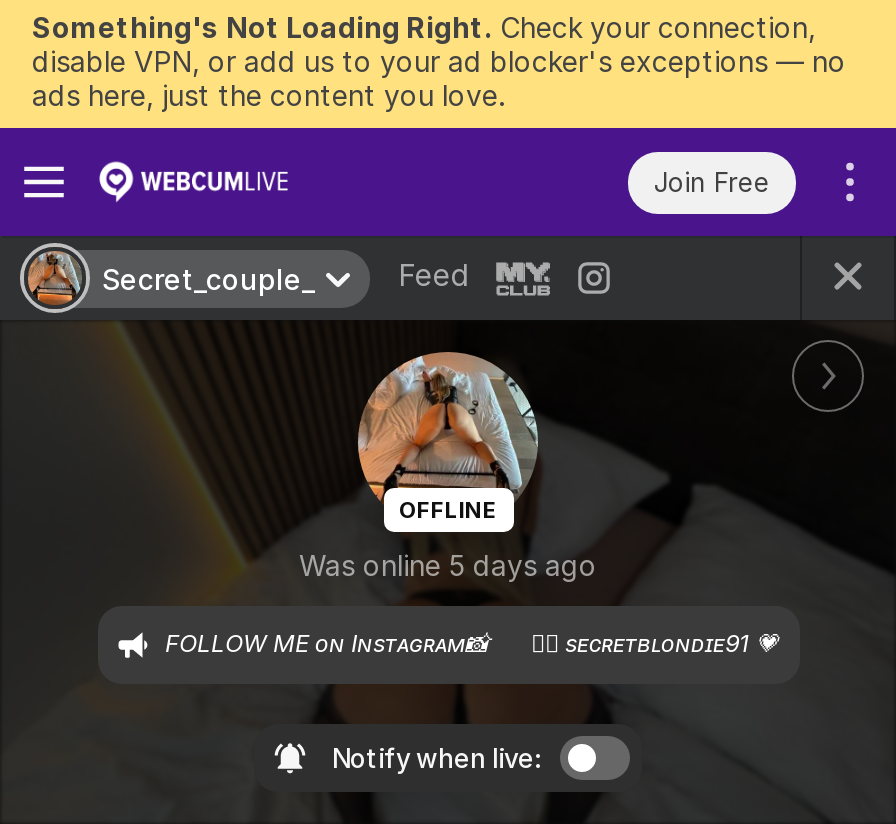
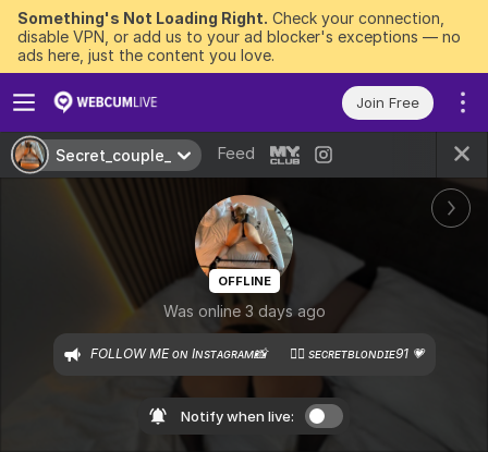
- Was online 5 days ago
+ Was online 3 days ago
